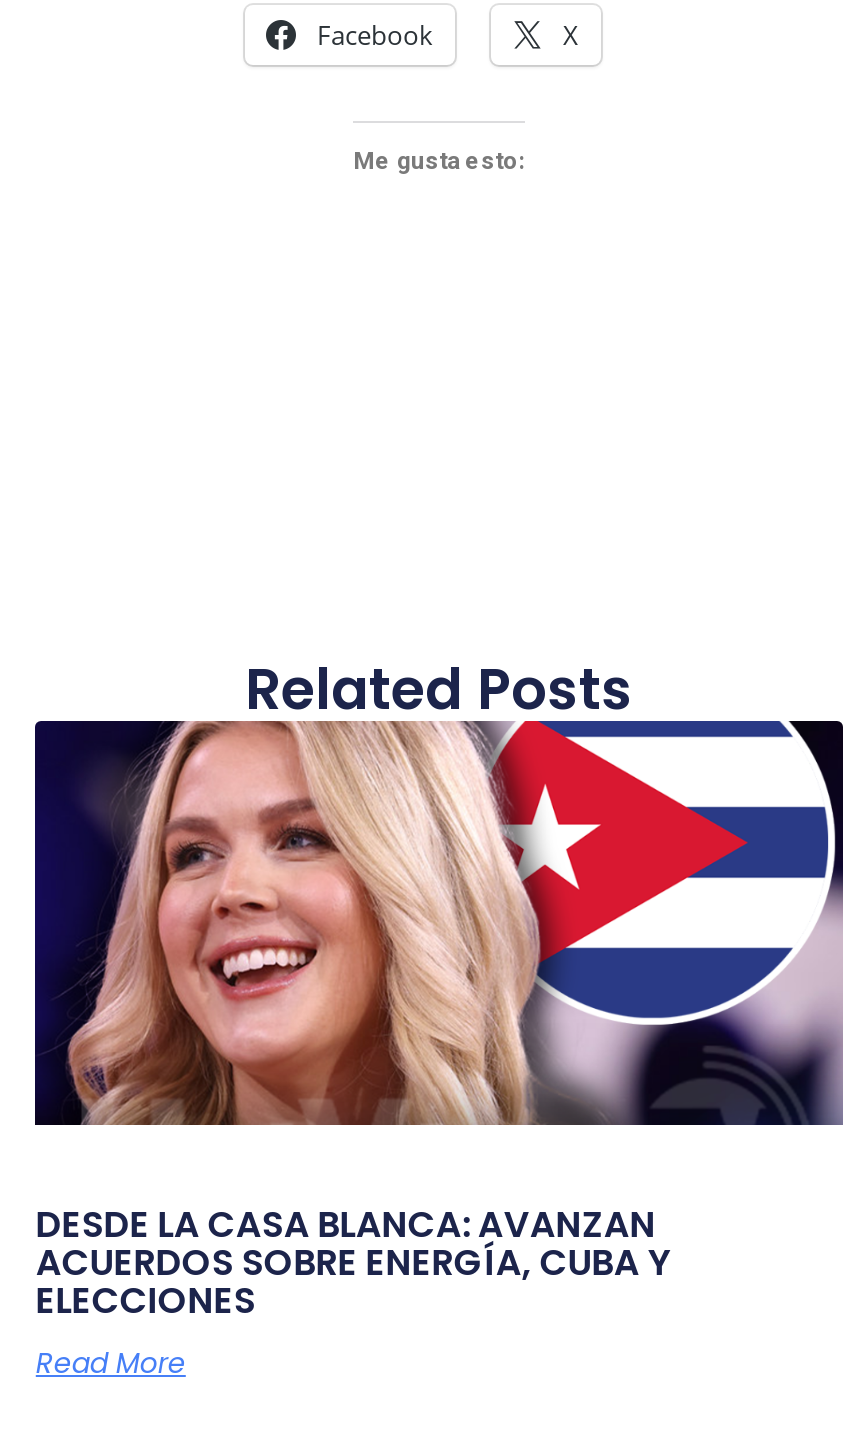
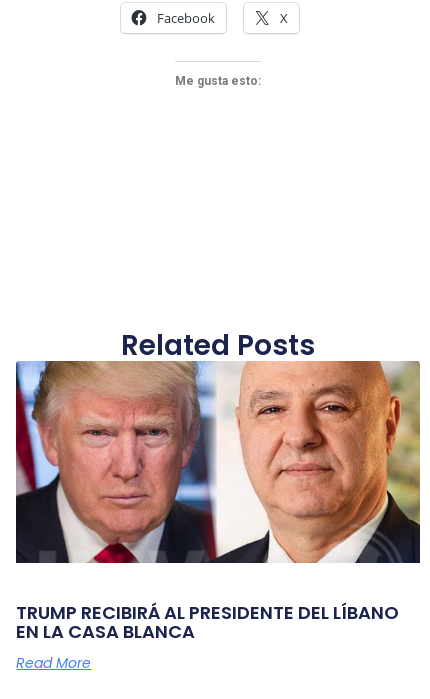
- [image]
- DESDE LA CASA BLANCA: AVANZAN
- ACUERDOS SOBRE ENERGÍA, CUBA Y
- ELECCIONES
+ [image]
+ TRUMP RECIBIRÁ AL PRESIDENTE DEL LÍBANO
+ EN LA CASA BLANCA
